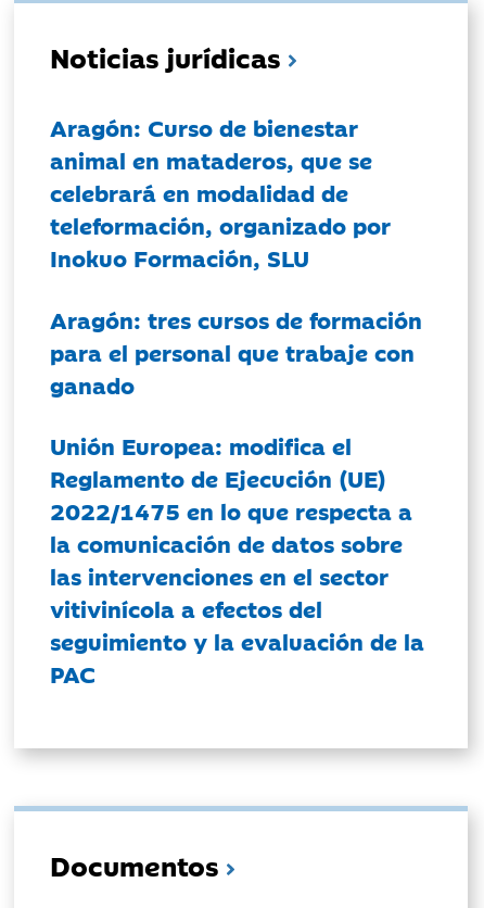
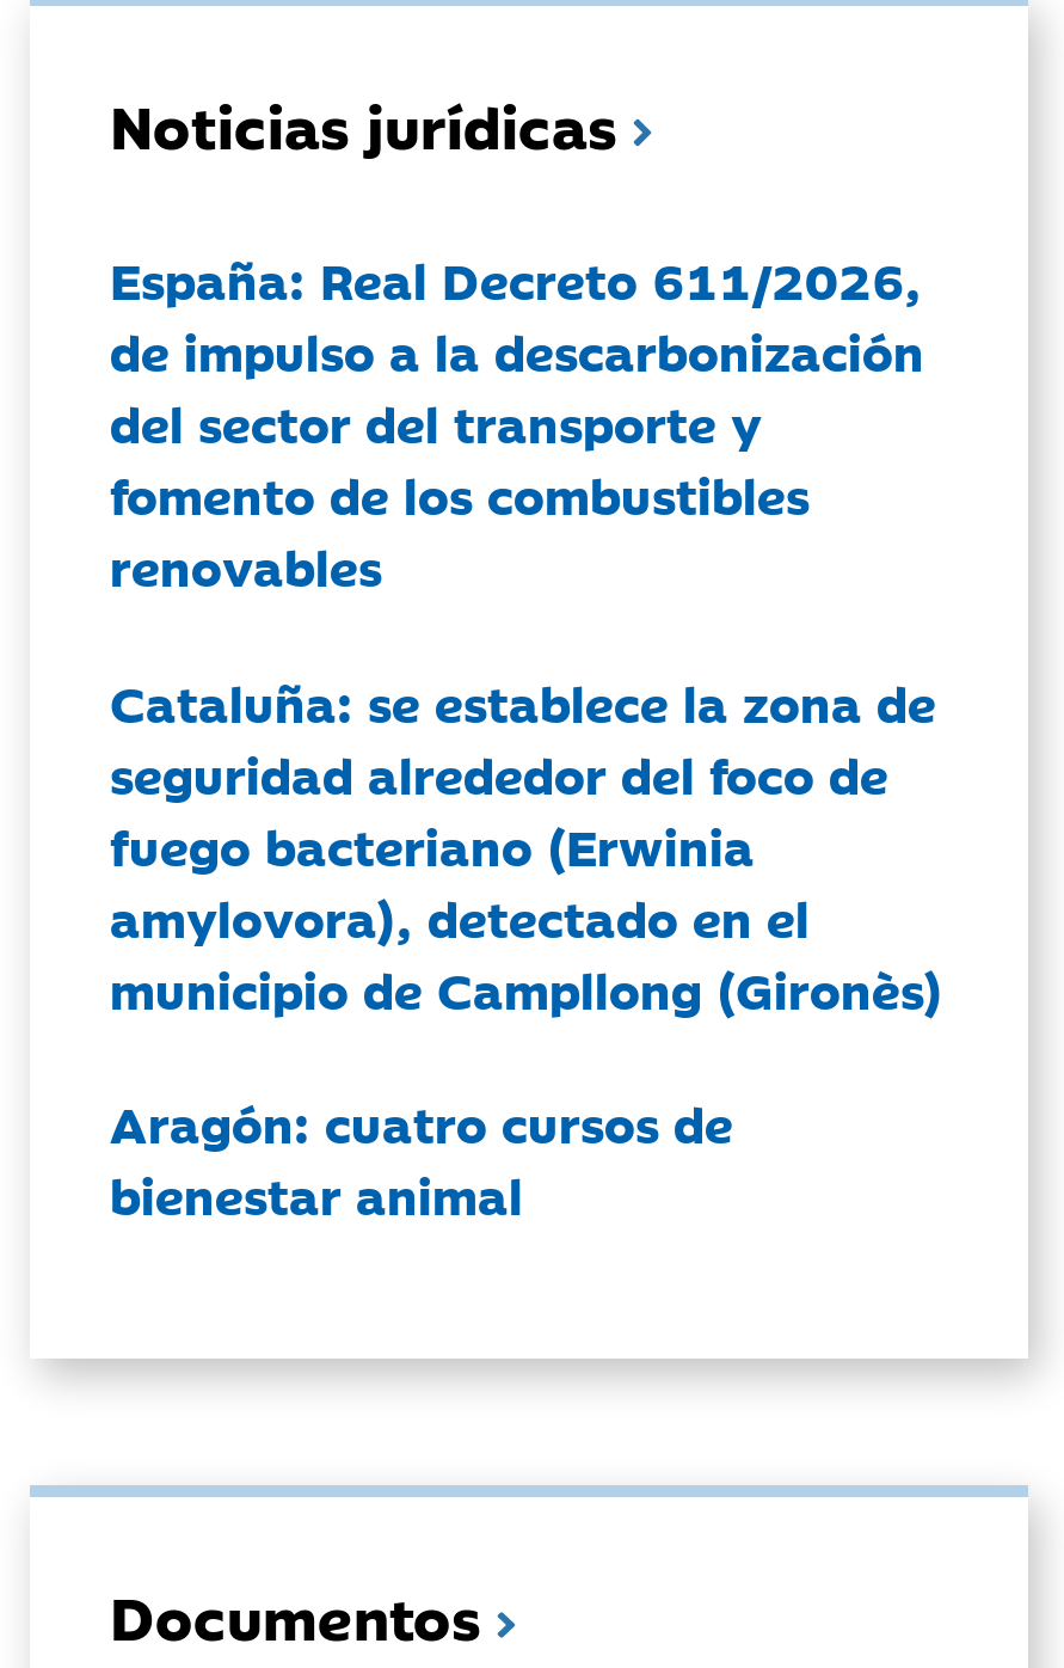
- Aragón: Curso de bienestar
- animal en mataderos, que se
- celebrará en modalidad de
- teleformación, organizado por
- Inokuo Formación, SLU
+ España: Real Decreto 611/2026,
+ de impulso a la descarbonización
+ del sector del transporte y
+ fomento de los combustibles
+ renovables

- Aragón: tres cursos de formación
- para el personal que trabaje con
- ganado
+ Cataluña: se establece la zona de
+ seguridad alrededor del foco de
+ fuego bacteriano (Erwinia
+ amylovora), detectado en el
+ municipio de Campllong (Gironès)

- Unión Europea: modifica el
- Reglamento de Ejecución (UE)
- 2022/1475 en lo que respecta a
- la comunicación de datos sobre
- las intervenciones en el sector
- vitivinícola a efectos del
- seguimiento y la evaluación de la
- PAC
+ Aragón: cuatro cursos de
+ bienestar animal
